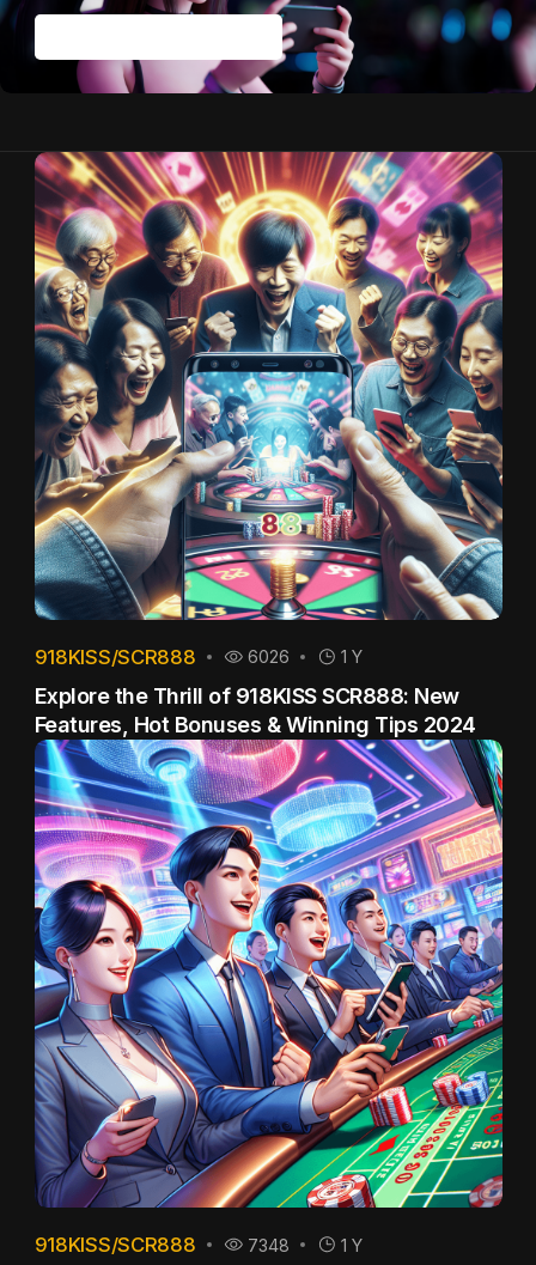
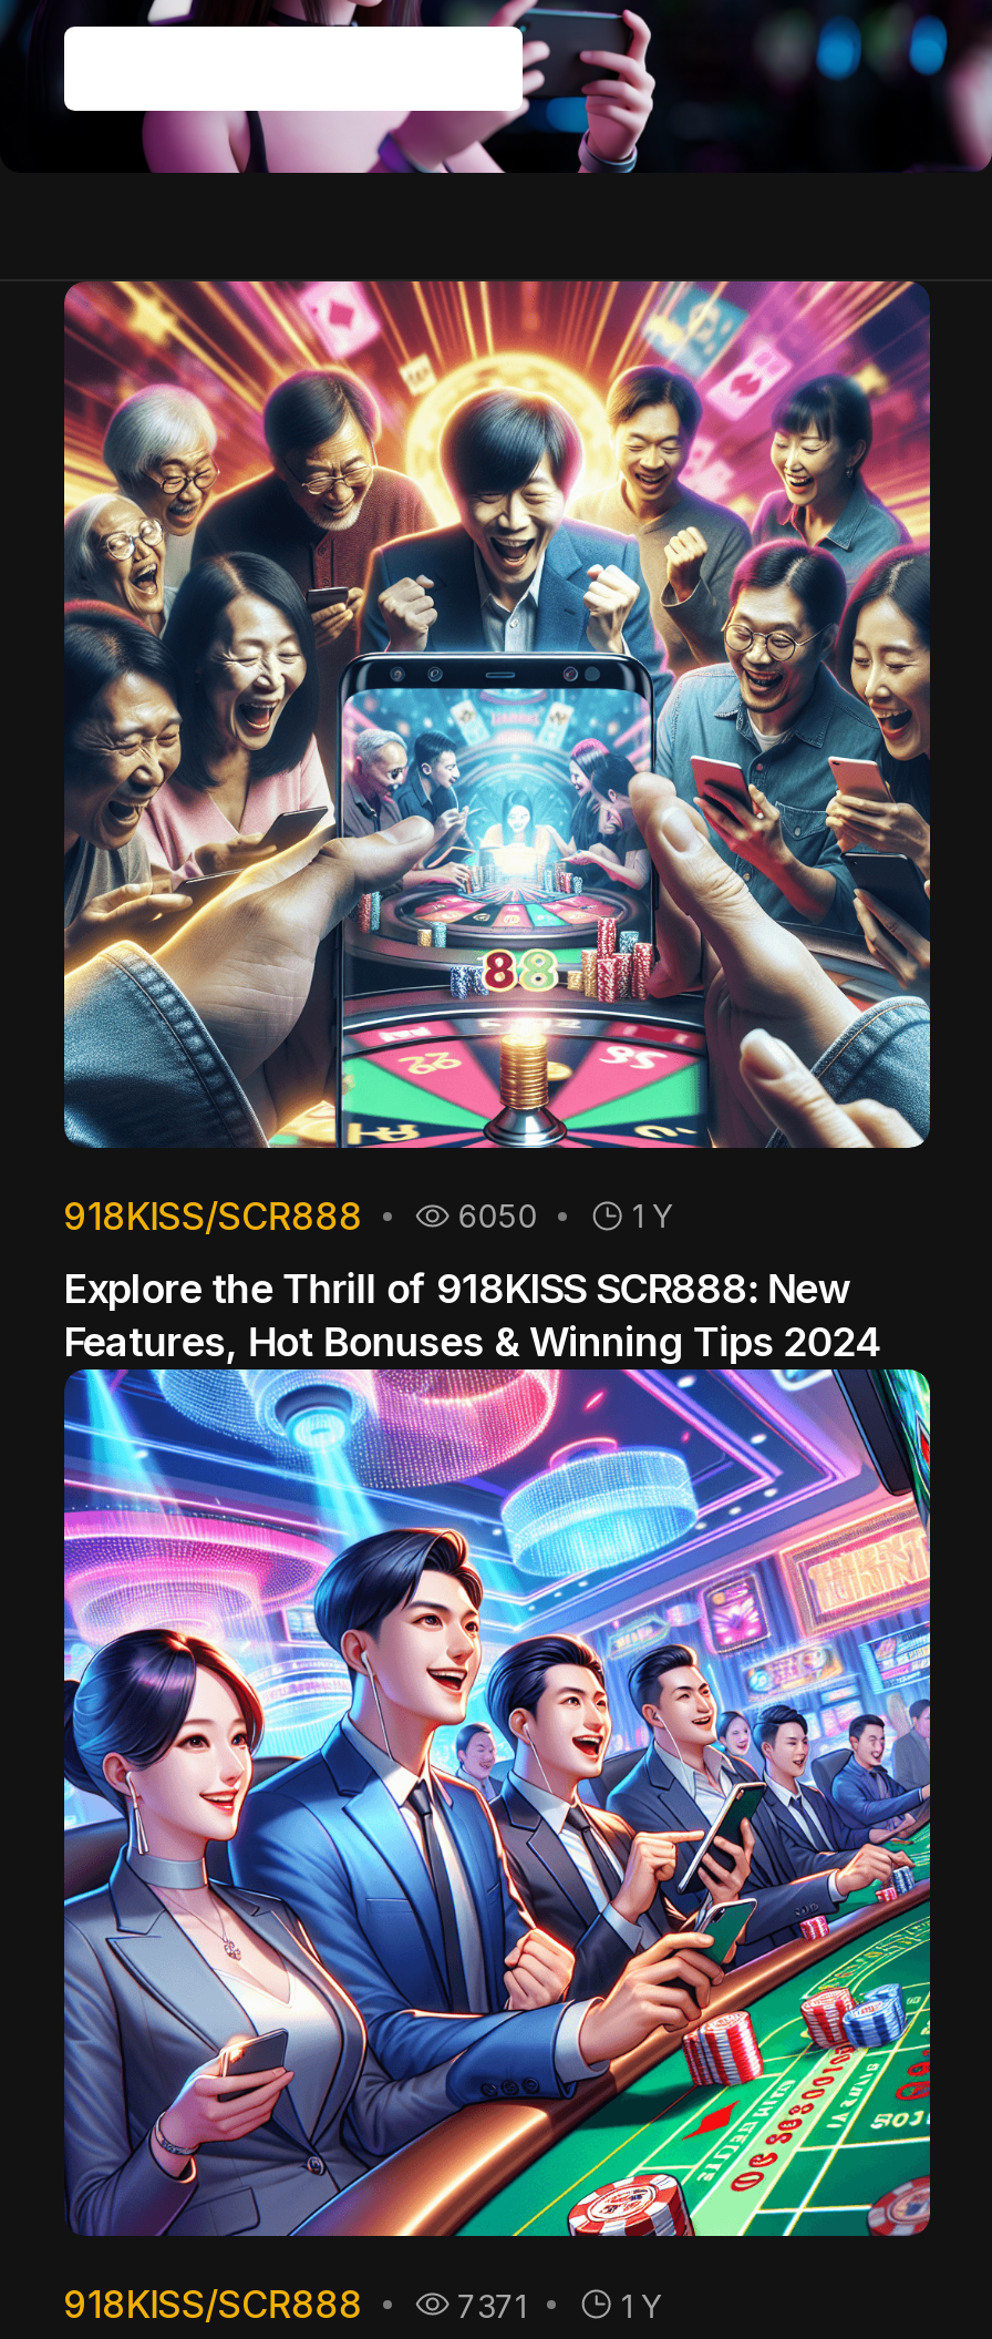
- 6026
+ 6050

- 7348
+ 7371
